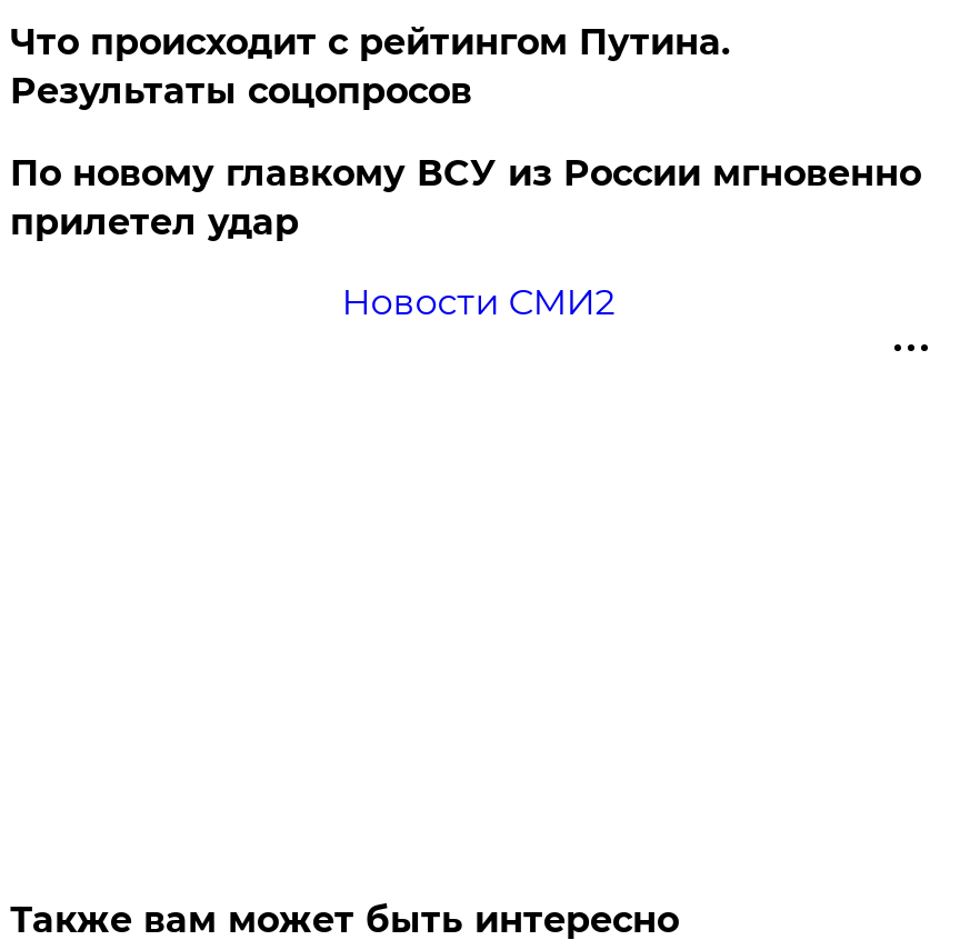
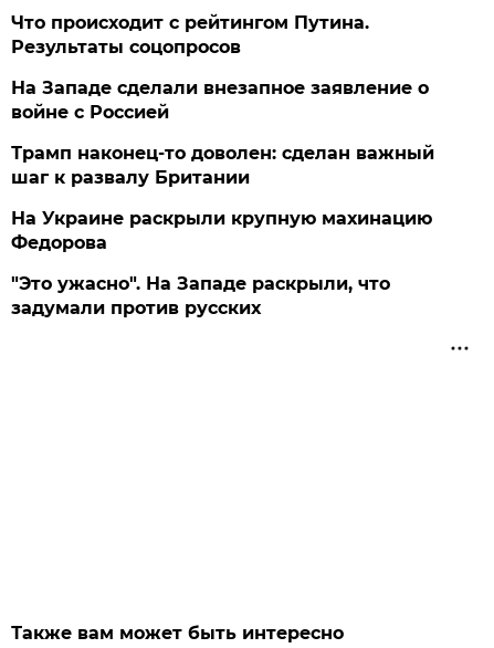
- По новому главкому ВСУ из России мгновенно
- прилетел удар
- Новости СМИ2
+ На Западе сделали внезапное заявление о
+ войне с Россией
+ Трамп наконец-то доволен: сделан важный
+ шаг к развалу Британии
+ На Украине раскрыли крупную махинацию
+ Федорова
+ "Это ужасно". На Западе раскрыли, что
+ задумали против русских
